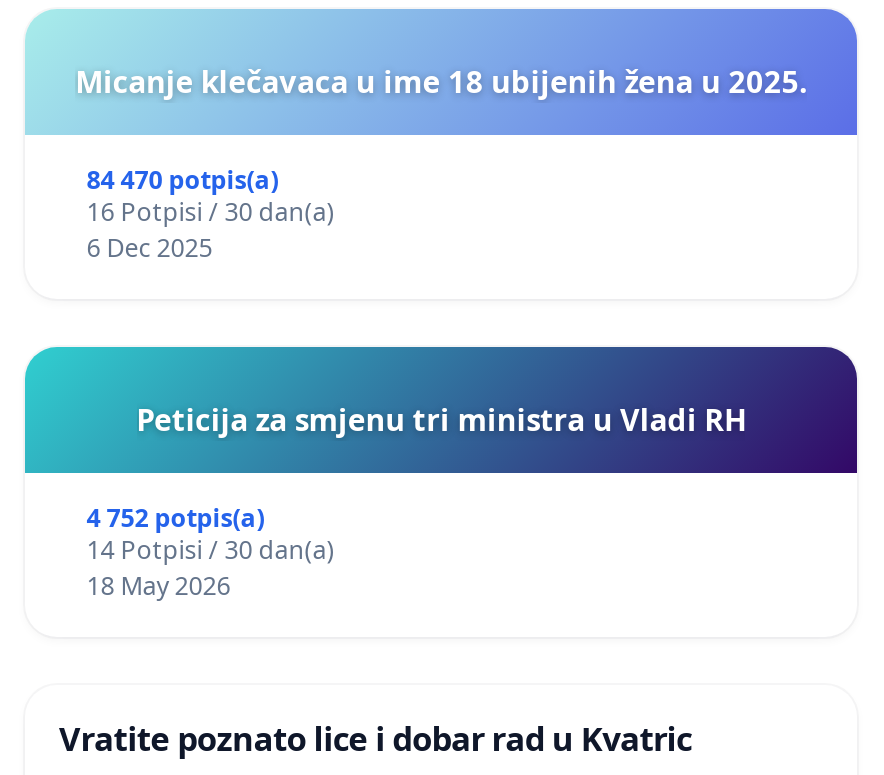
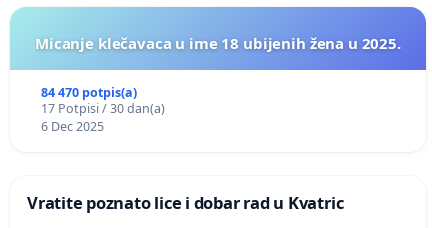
- 16 Potpisi / 30 dan(a)
+ 17 Potpisi / 30 dan(a)

- Peticija za smjenu tri ministra u Vladi RH
- 4 752 potpis(a)
- 14 Potpisi / 30 dan(a)
- 18 May 2026
